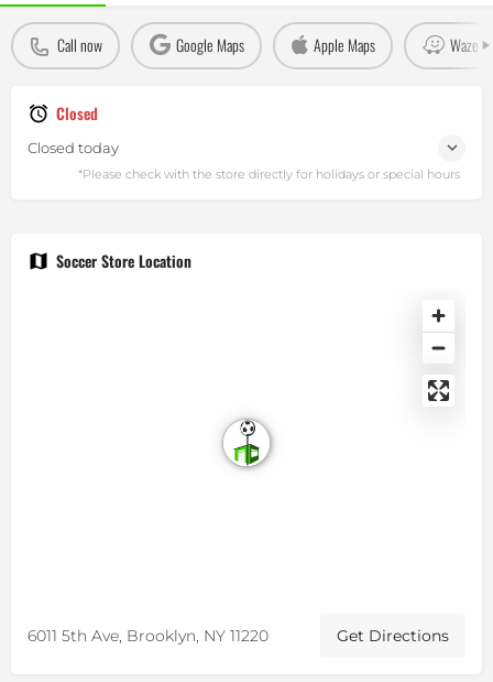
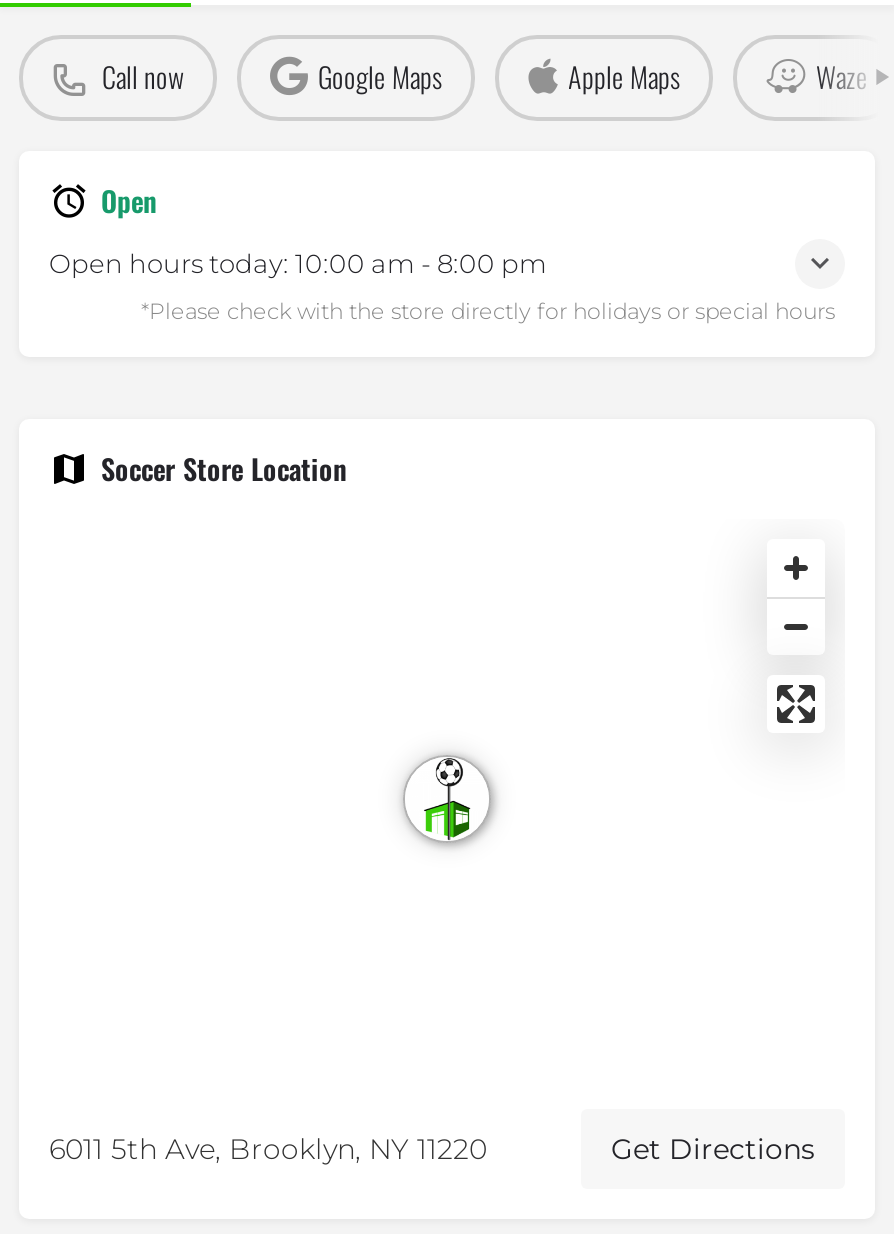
- Closed
+ Open

- Closed today
+ Open hours today: 10:00 am - 8:00 pm
